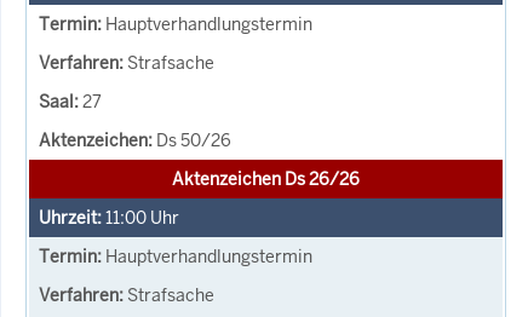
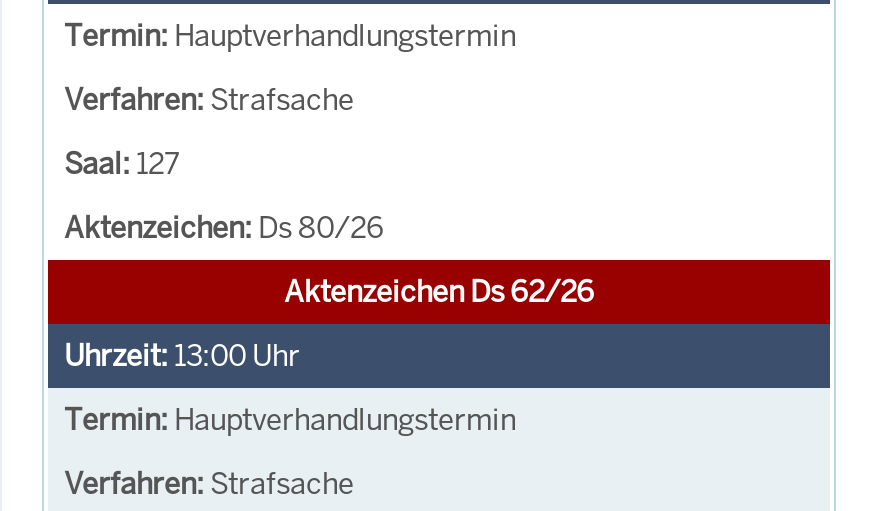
- 27
+ 127

- Ds 50/26
+ Ds 80/26

- Aktenzeichen Ds 26/26
+ Aktenzeichen Ds 62/26

- 11:00 Uhr
+ 13:00 Uhr
